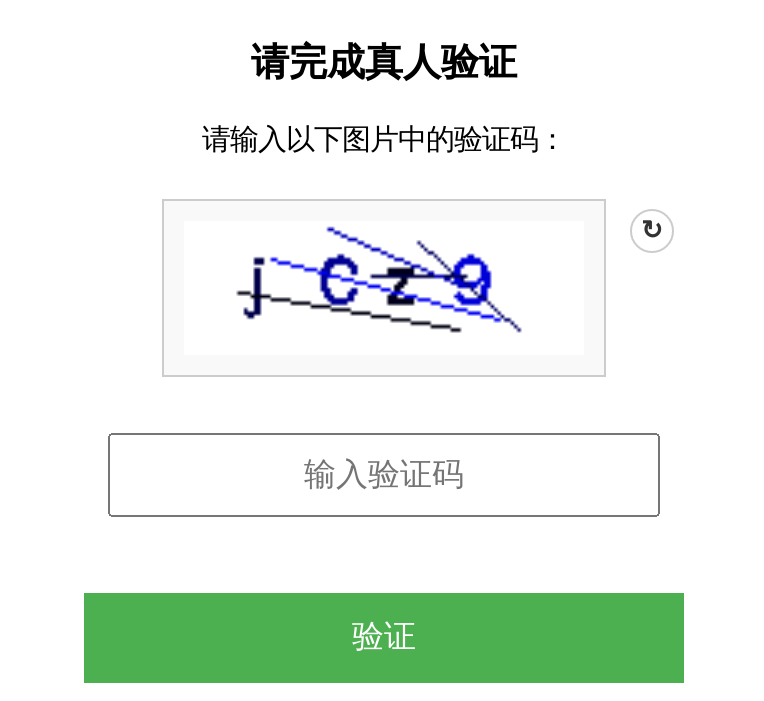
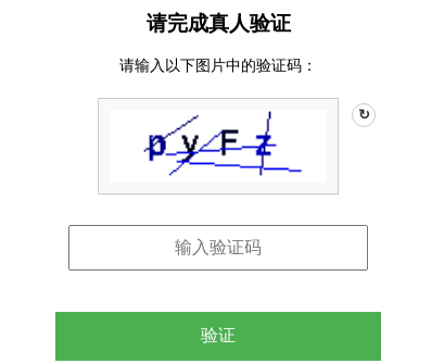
- [image]
+ [image]
